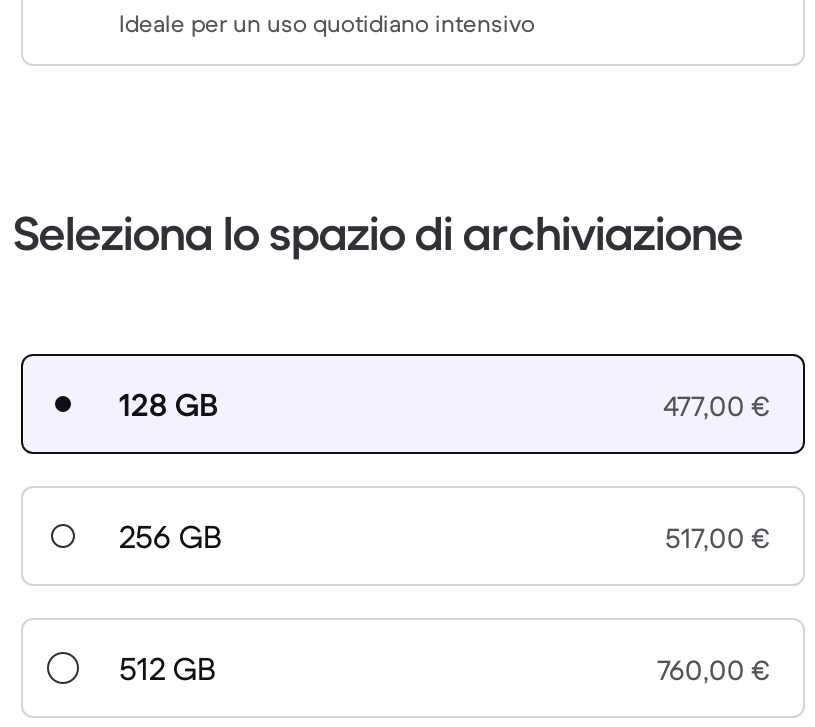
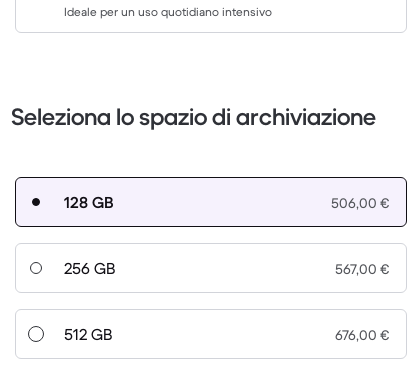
- 477,00 €
+ 506,00 €

- 517,00 €
+ 567,00 €

- 760,00 €
+ 676,00 €
